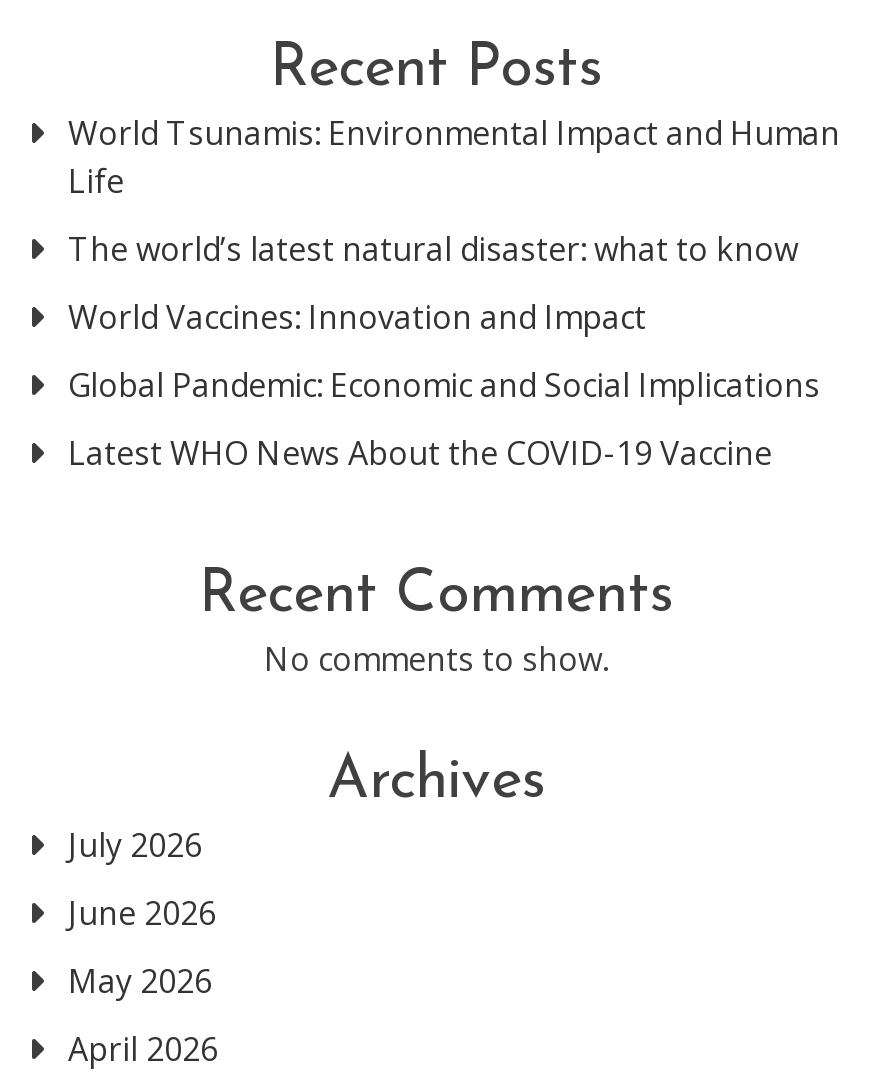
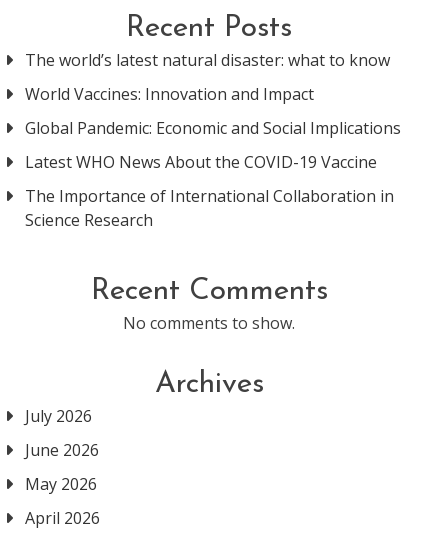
- World Tsunamis: Environmental Impact and Human
- Life

moved up: The world’s latest natural disaster: what to know | World Vaccines: Innovation and Impact | Global Pandemic: Economic and Social Implications | Latest WHO News About the COVID-19 Vaccine

+ The Importance of International Collaboration in
+ Science Research
